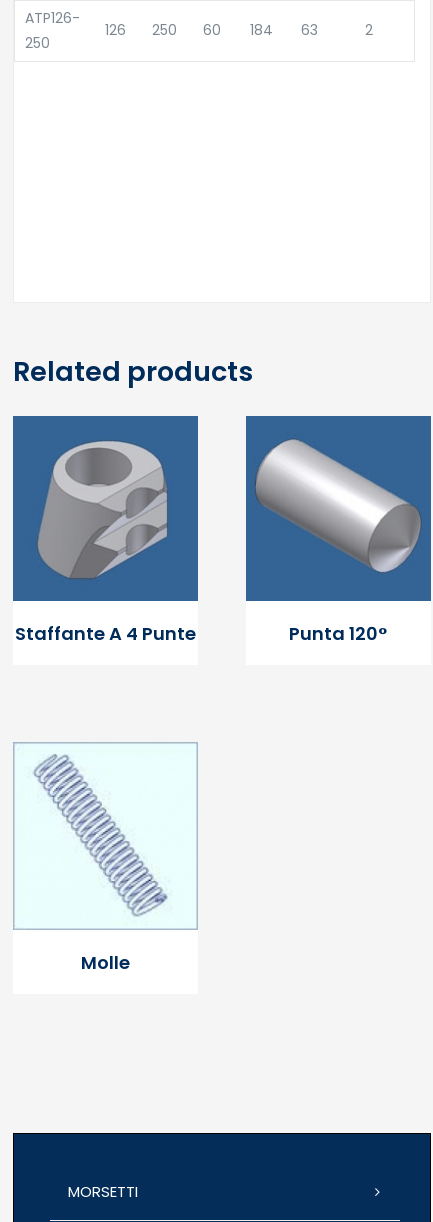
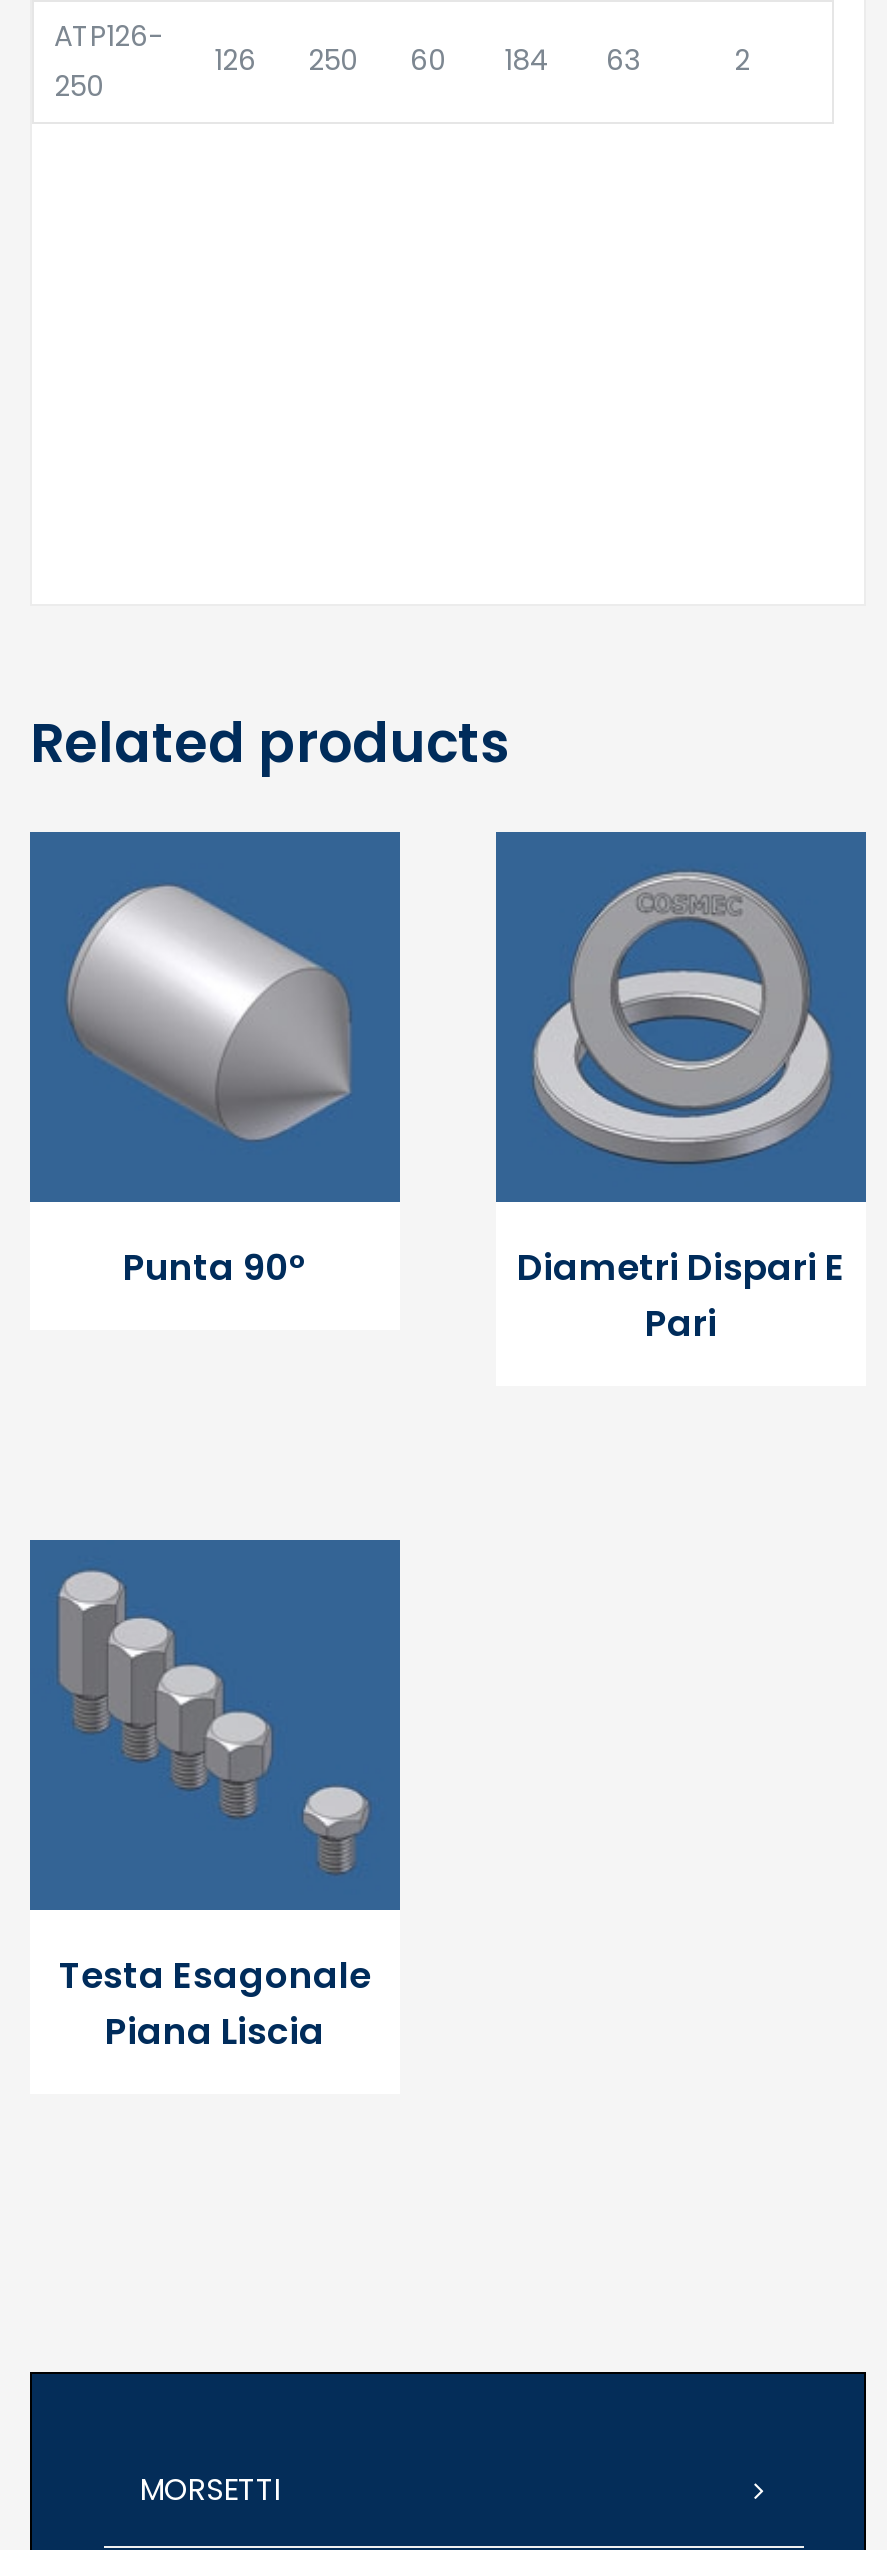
- [image]
+ [image]

- [image]
+ [image]

- Staffante A 4 Punte
- Punta 120°
+ Punta 90°
+ Diametri Dispari E
+ Pari

- [image]
- Molle
+ [image]
+ Testa Esagonale
+ Piana Liscia
